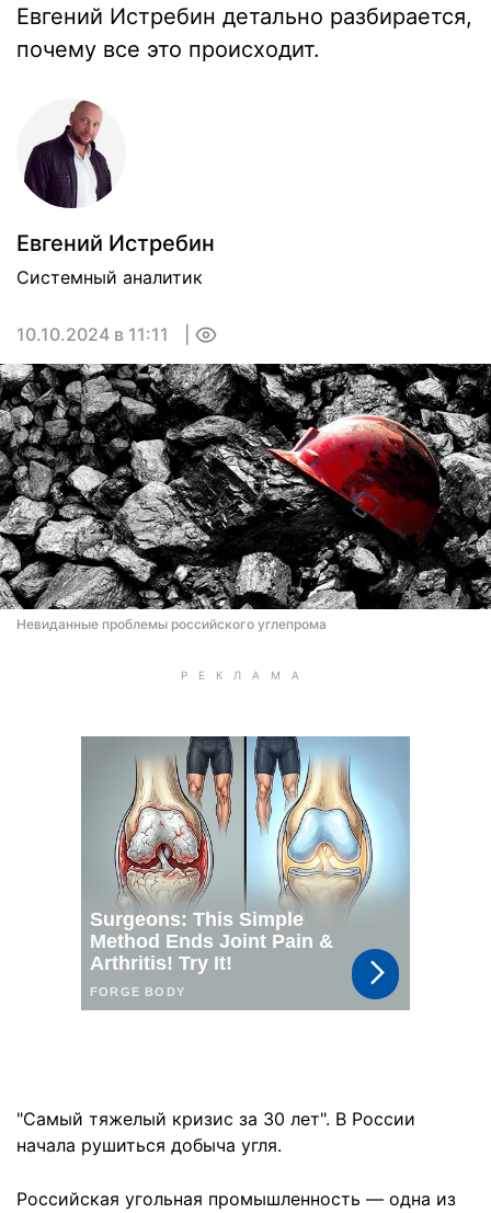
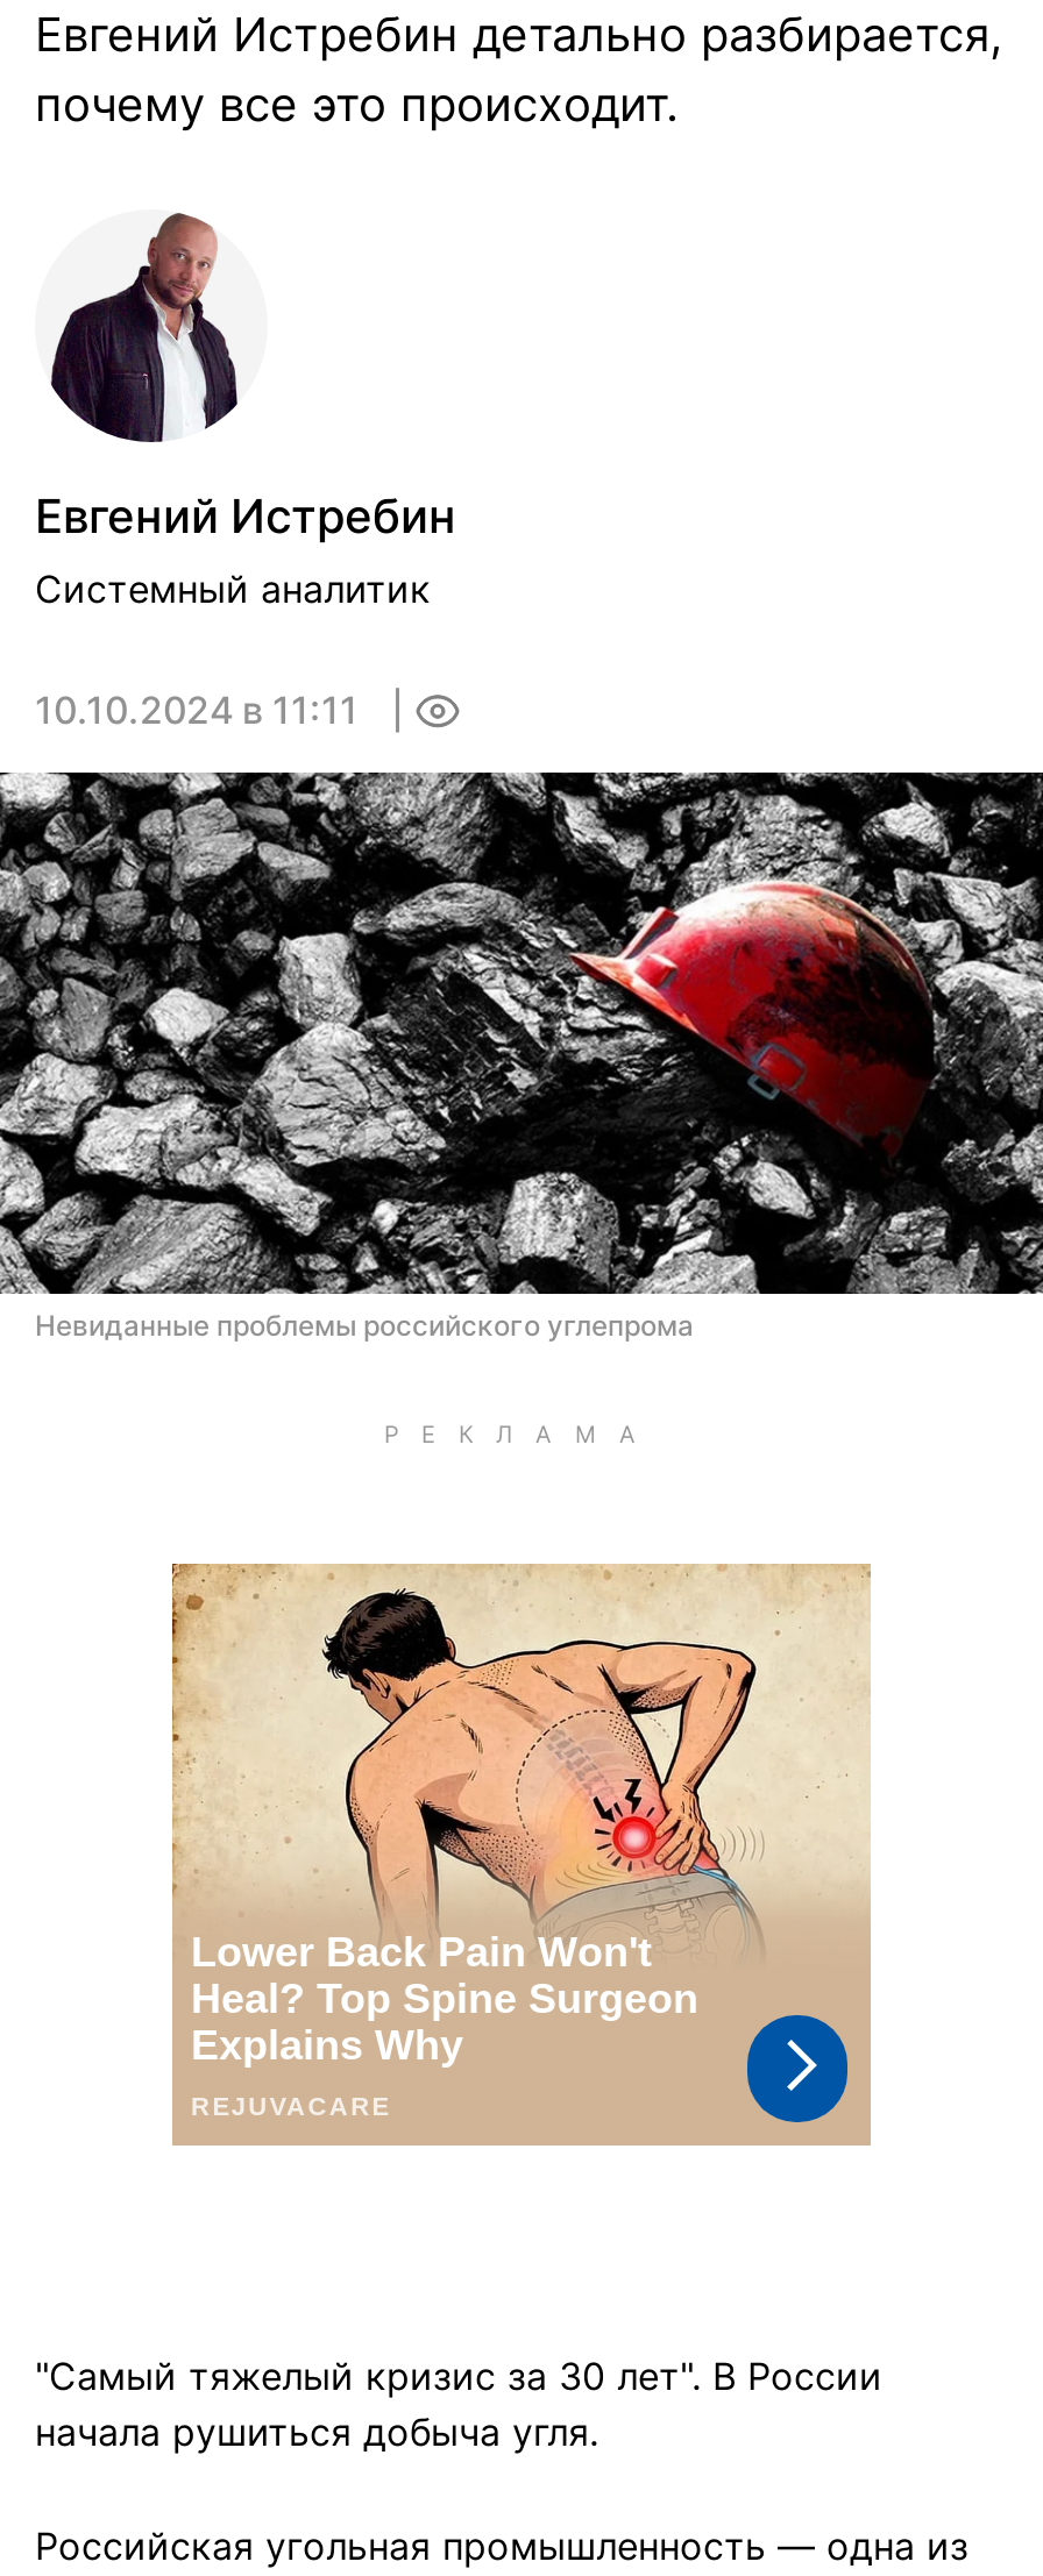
- [image]
+ [image]
